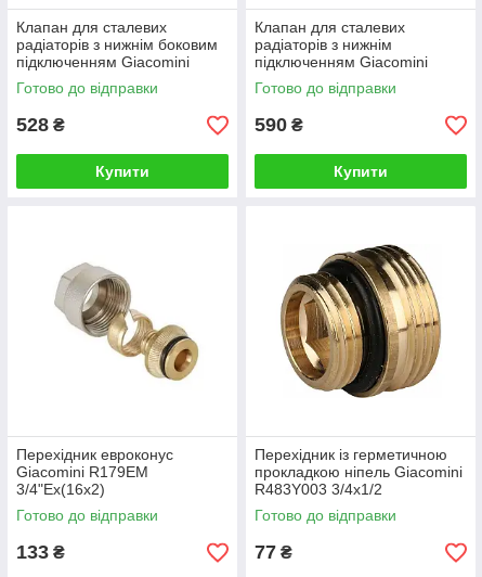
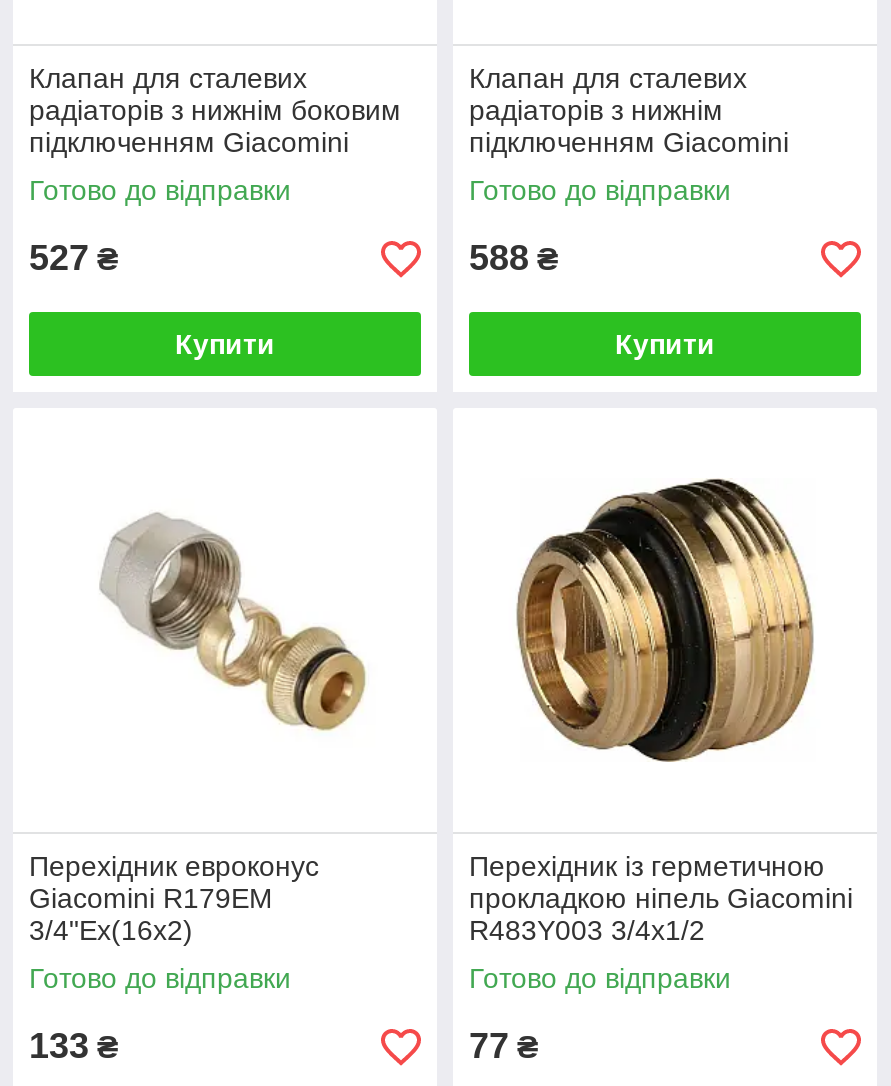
- 528 ₴
+ 527 ₴

- 590 ₴
+ 588 ₴
